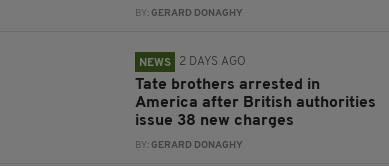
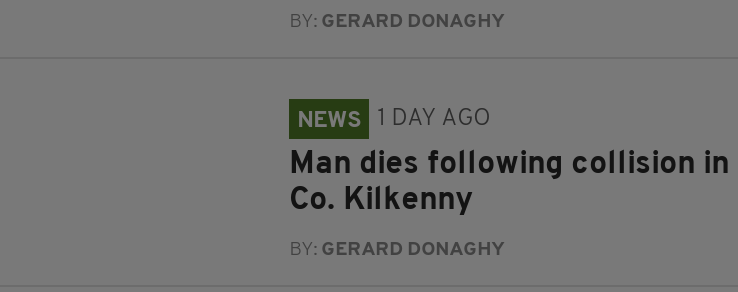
- NEWS 2 DAYS AGO
+ NEWS 1 DAY AGO

- Tate brothers arrested in
- America after British authorities
- issue 38 new charges
+ Man dies following collision in
+ Co. Kilkenny
